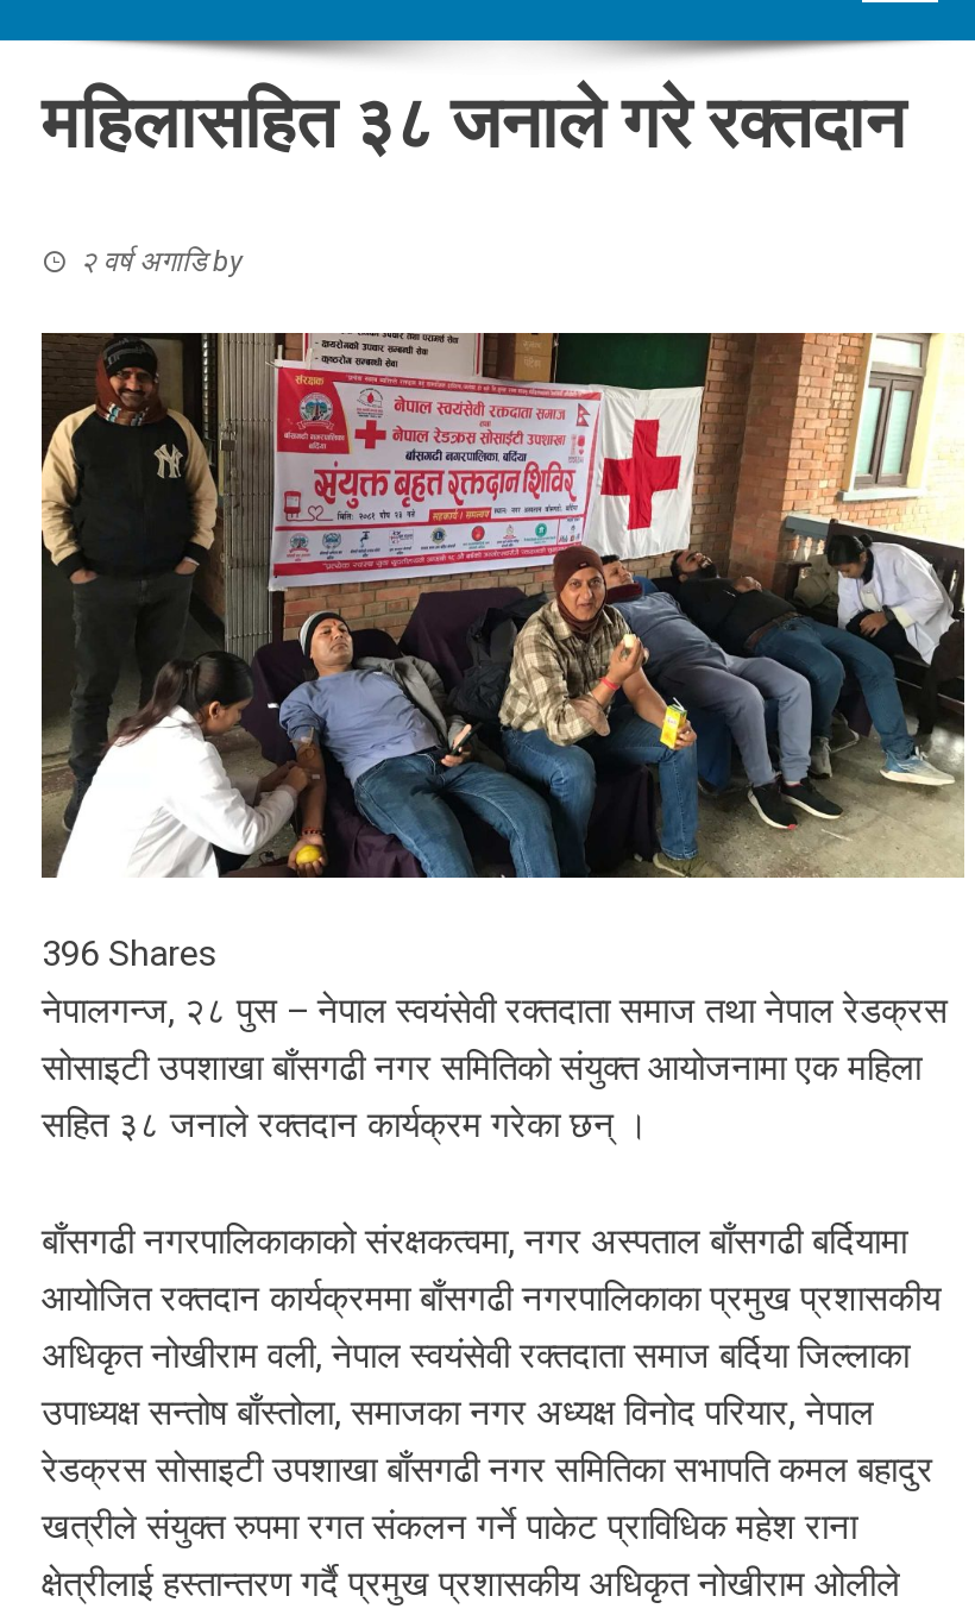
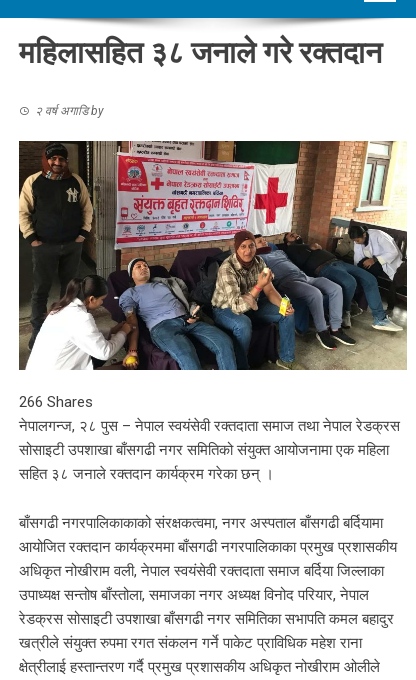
- 396 Shares
+ 266 Shares
